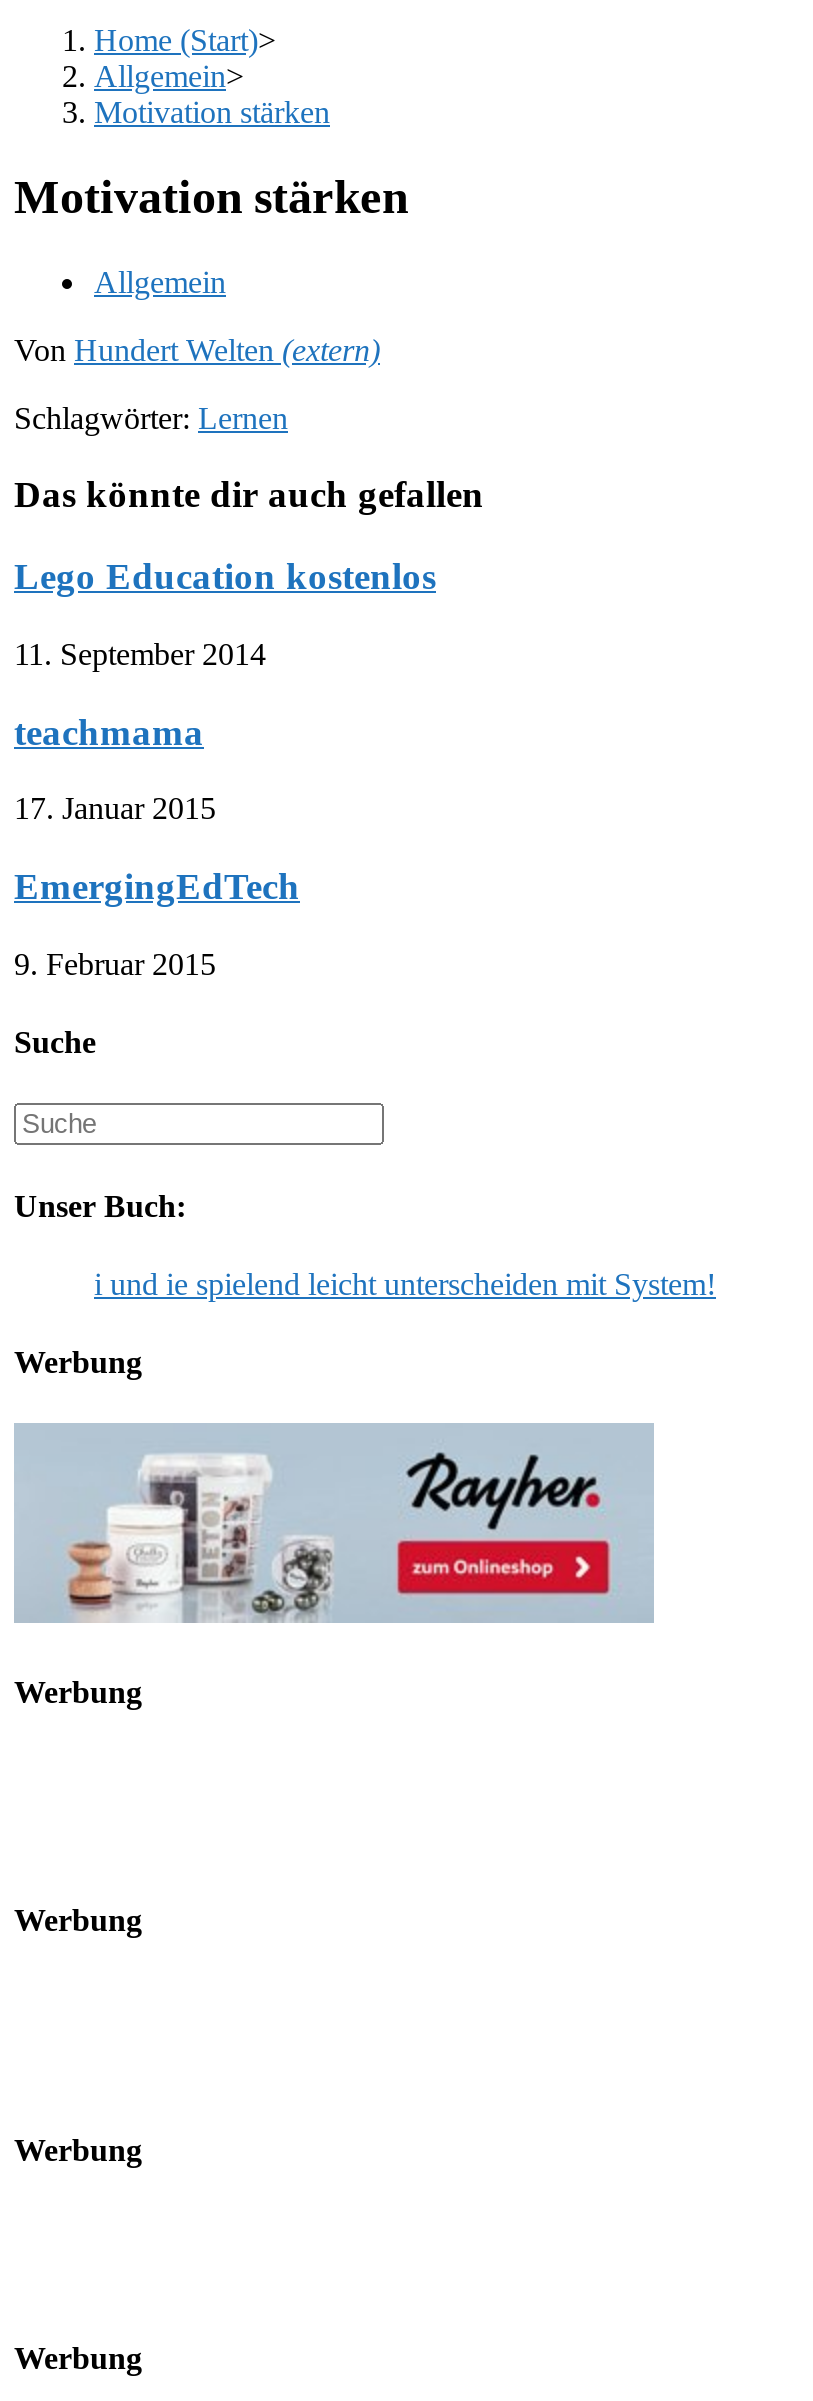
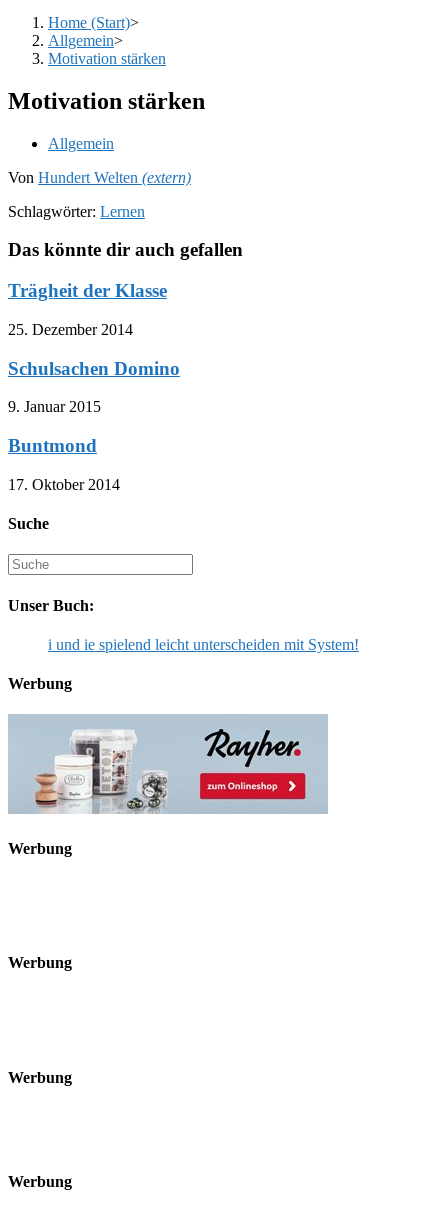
- Lego Education kostenlos
+ Trägheit der Klasse

- 11. September 2014
+ 25. Dezember 2014

- teachmama
+ Schulsachen Domino

- 17. Januar 2015
+ 9. Januar 2015

- EmergingEdTech
+ Buntmond

- 9. Februar 2015
+ 17. Oktober 2014
